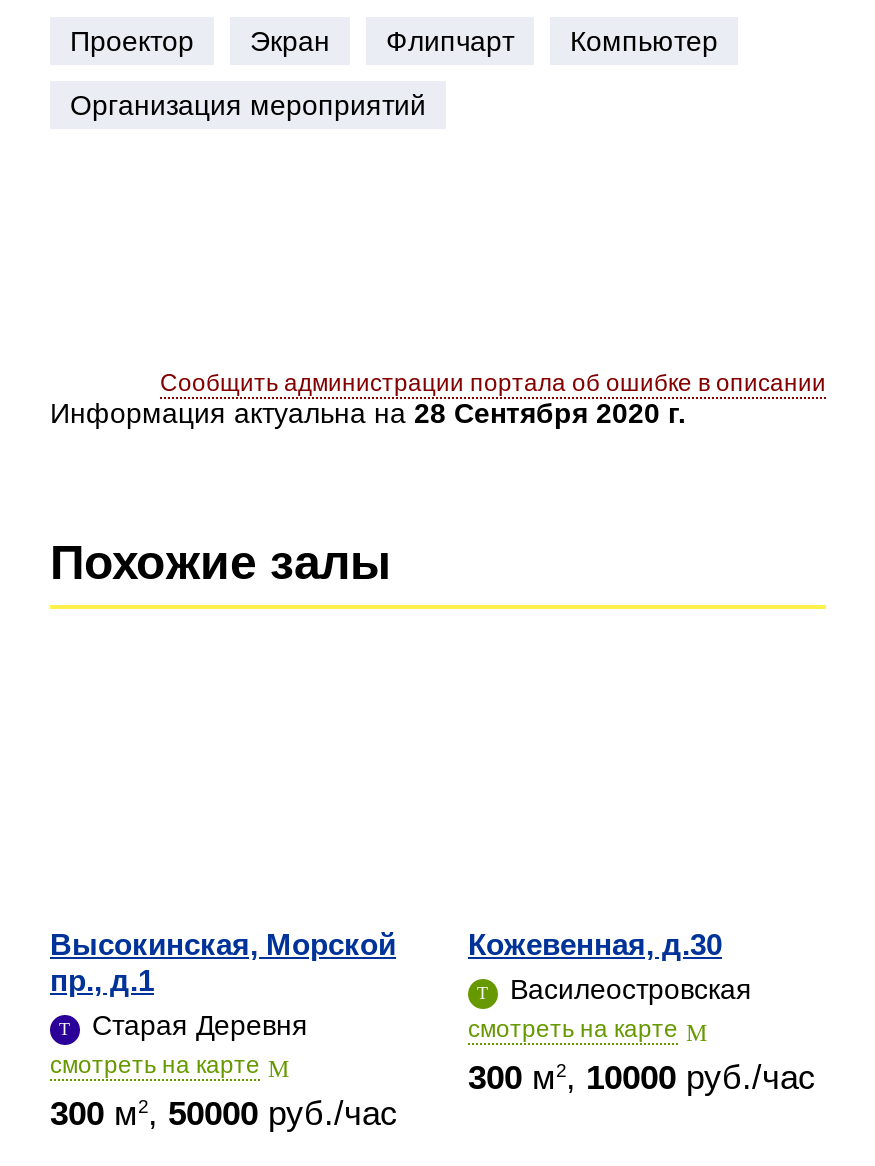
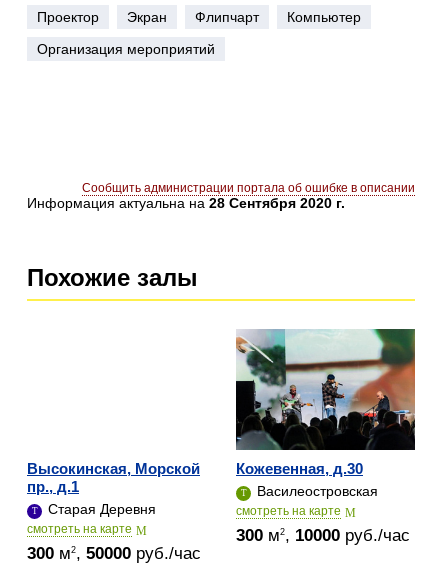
+ [image]
